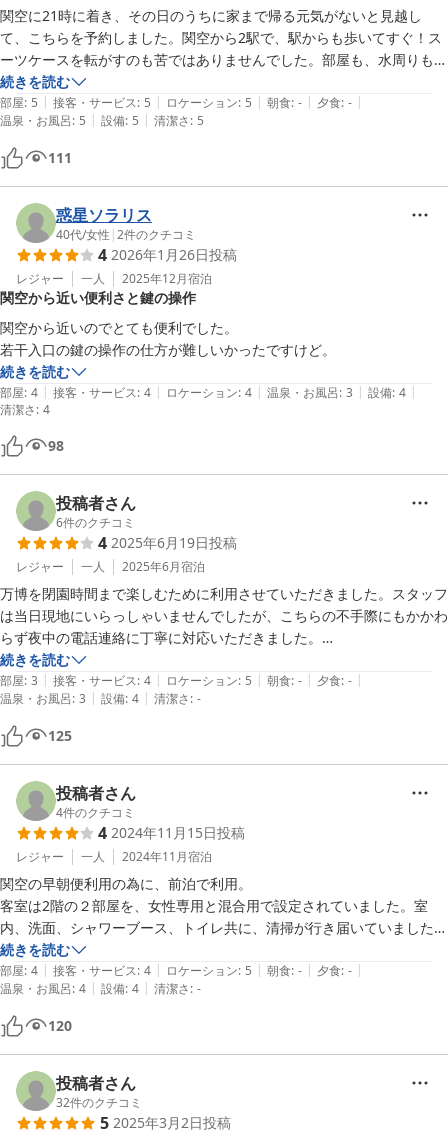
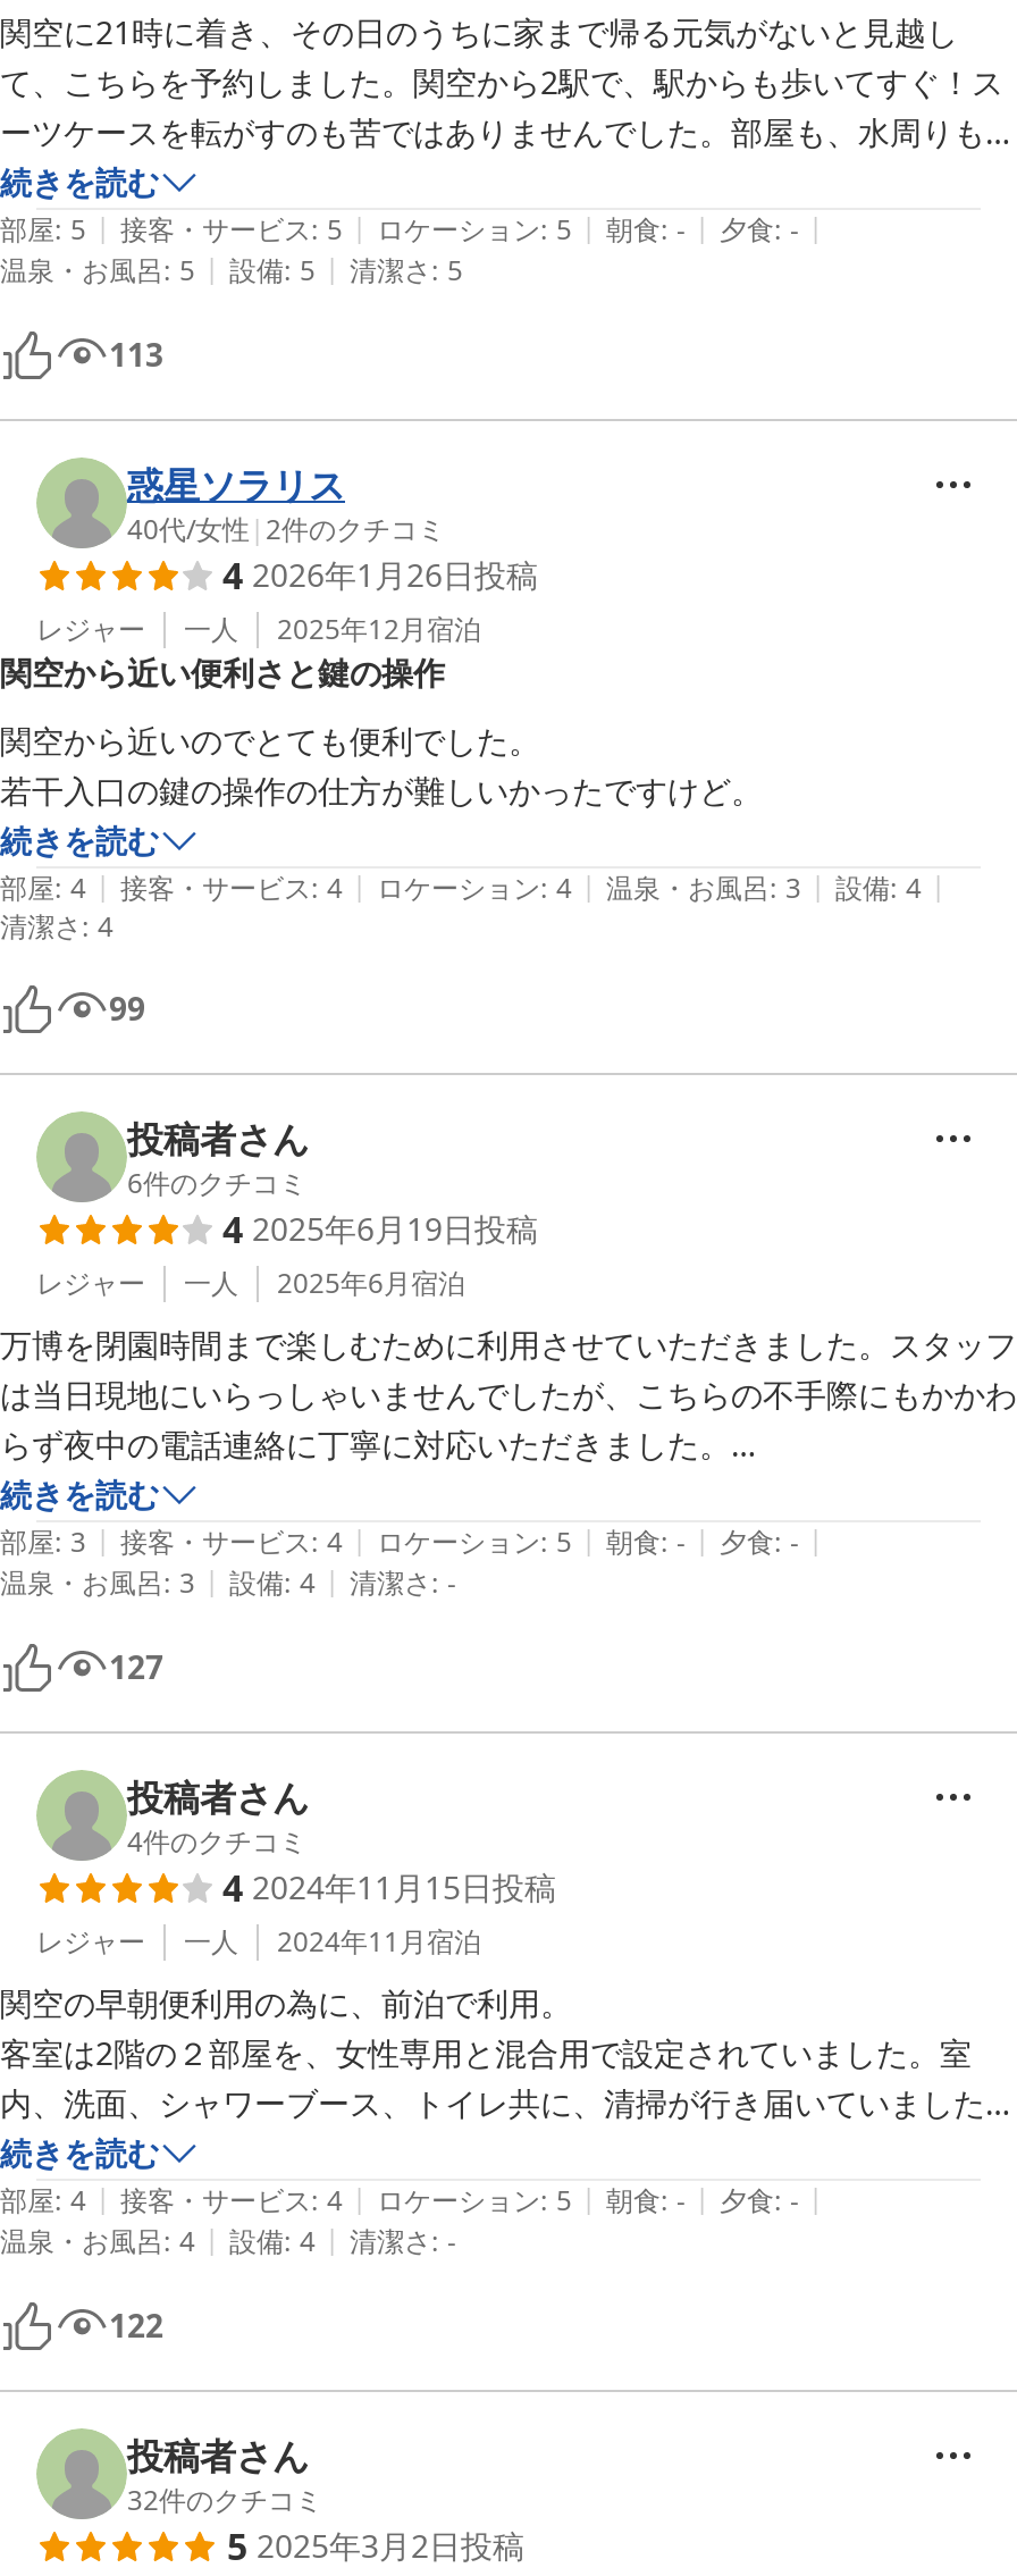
- 111
+ 113

- 98
+ 99

- 125
+ 127

- 120
+ 122
